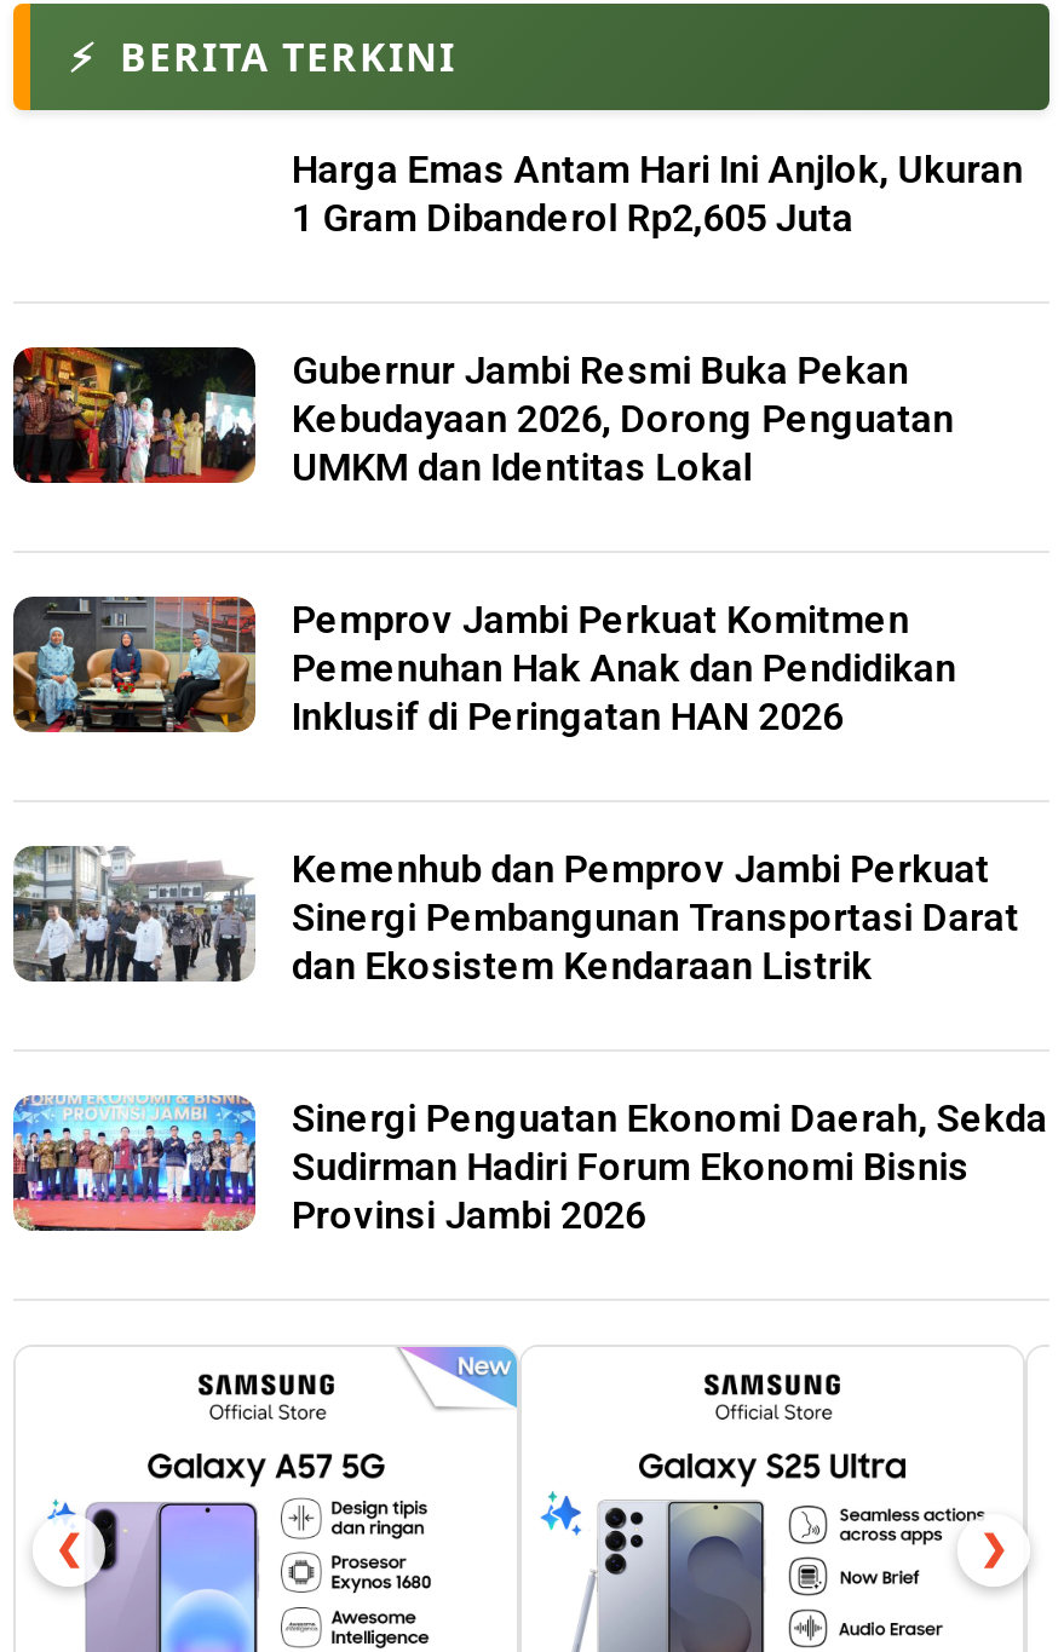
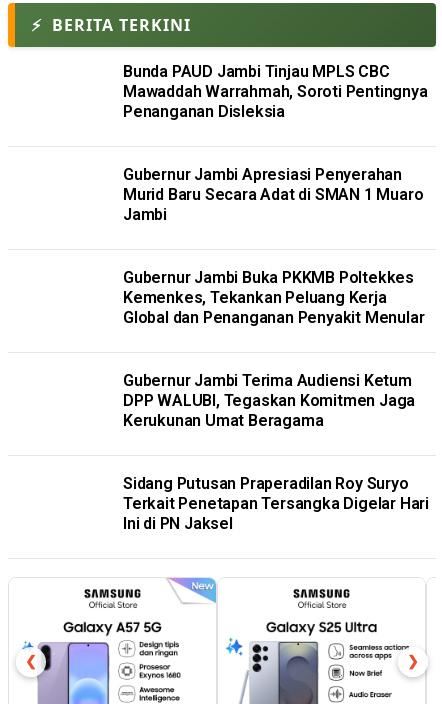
- Harga Emas Antam Hari Ini Anjlok, Ukuran
- 1 Gram Dibanderol Rp2,605 Juta
+ Bunda PAUD Jambi Tinjau MPLS CBC
+ Mawaddah Warrahmah, Soroti Pentingnya
+ Penanganan Disleksia

- [image]

- Gubernur Jambi Resmi Buka Pekan
- Kebudayaan 2026, Dorong Penguatan
- UMKM dan Identitas Lokal
+ Gubernur Jambi Apresiasi Penyerahan
+ Murid Baru Secara Adat di SMAN 1 Muaro
+ Jambi

- [image]

- Pemprov Jambi Perkuat Komitmen
- Pemenuhan Hak Anak dan Pendidikan
- Inklusif di Peringatan HAN 2026
+ Gubernur Jambi Buka PKKMB Poltekkes
+ Kemenkes, Tekankan Peluang Kerja
+ Global dan Penanganan Penyakit Menular

- [image]

- Kemenhub dan Pemprov Jambi Perkuat
- Sinergi Pembangunan Transportasi Darat
- dan Ekosistem Kendaraan Listrik
+ Gubernur Jambi Terima Audiensi Ketum
+ DPP WALUBI, Tegaskan Komitmen Jaga
+ Kerukunan Umat Beragama

- [image]

- Sinergi Penguatan Ekonomi Daerah, Sekda
- Sudirman Hadiri Forum Ekonomi Bisnis
- Provinsi Jambi 2026
+ Sidang Putusan Praperadilan Roy Suryo
+ Terkait Penetapan Tersangka Digelar Hari
+ Ini di PN Jaksel
